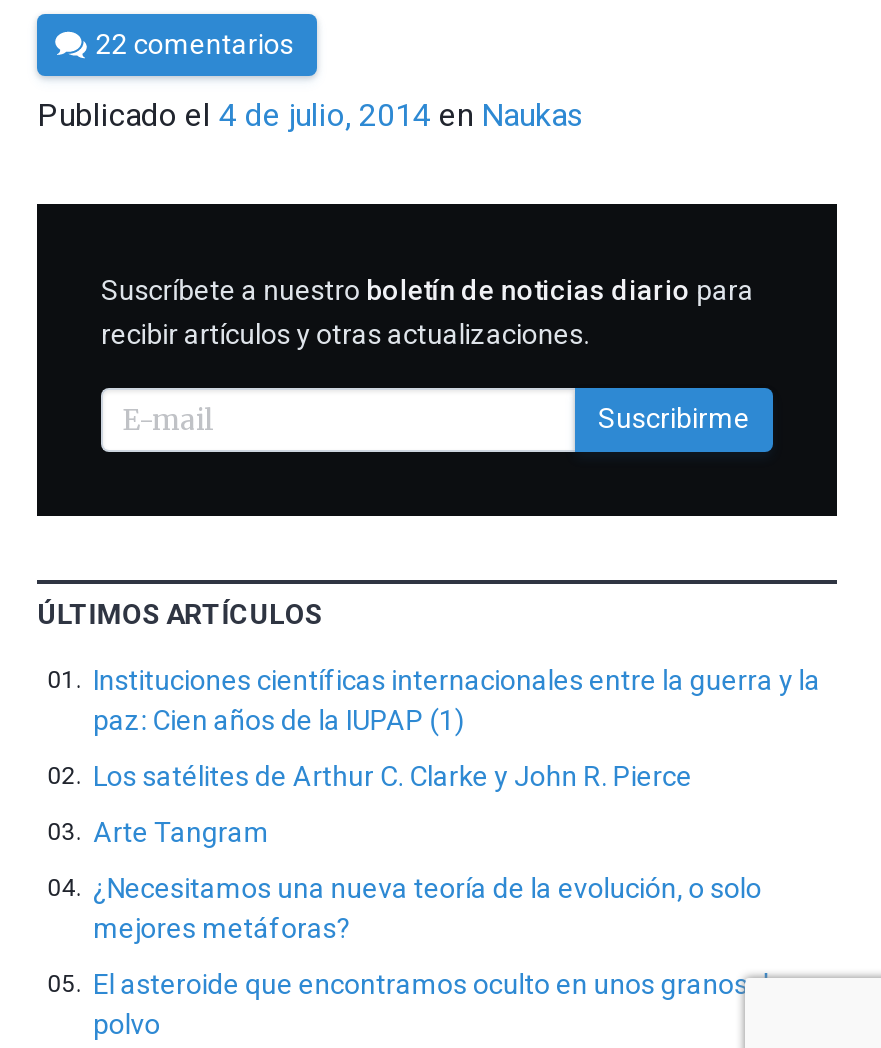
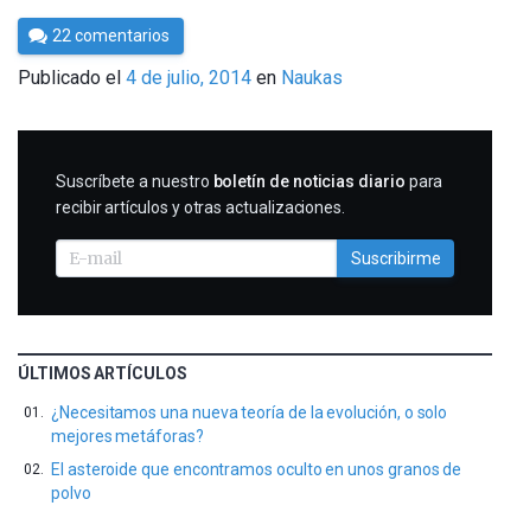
- Instituciones científicas internacionales entre la guerra y la
- paz: Cien años de la IUPAP (1)
- Los satélites de Arthur C. Clarke y John R. Pierce
- Arte Tangram
